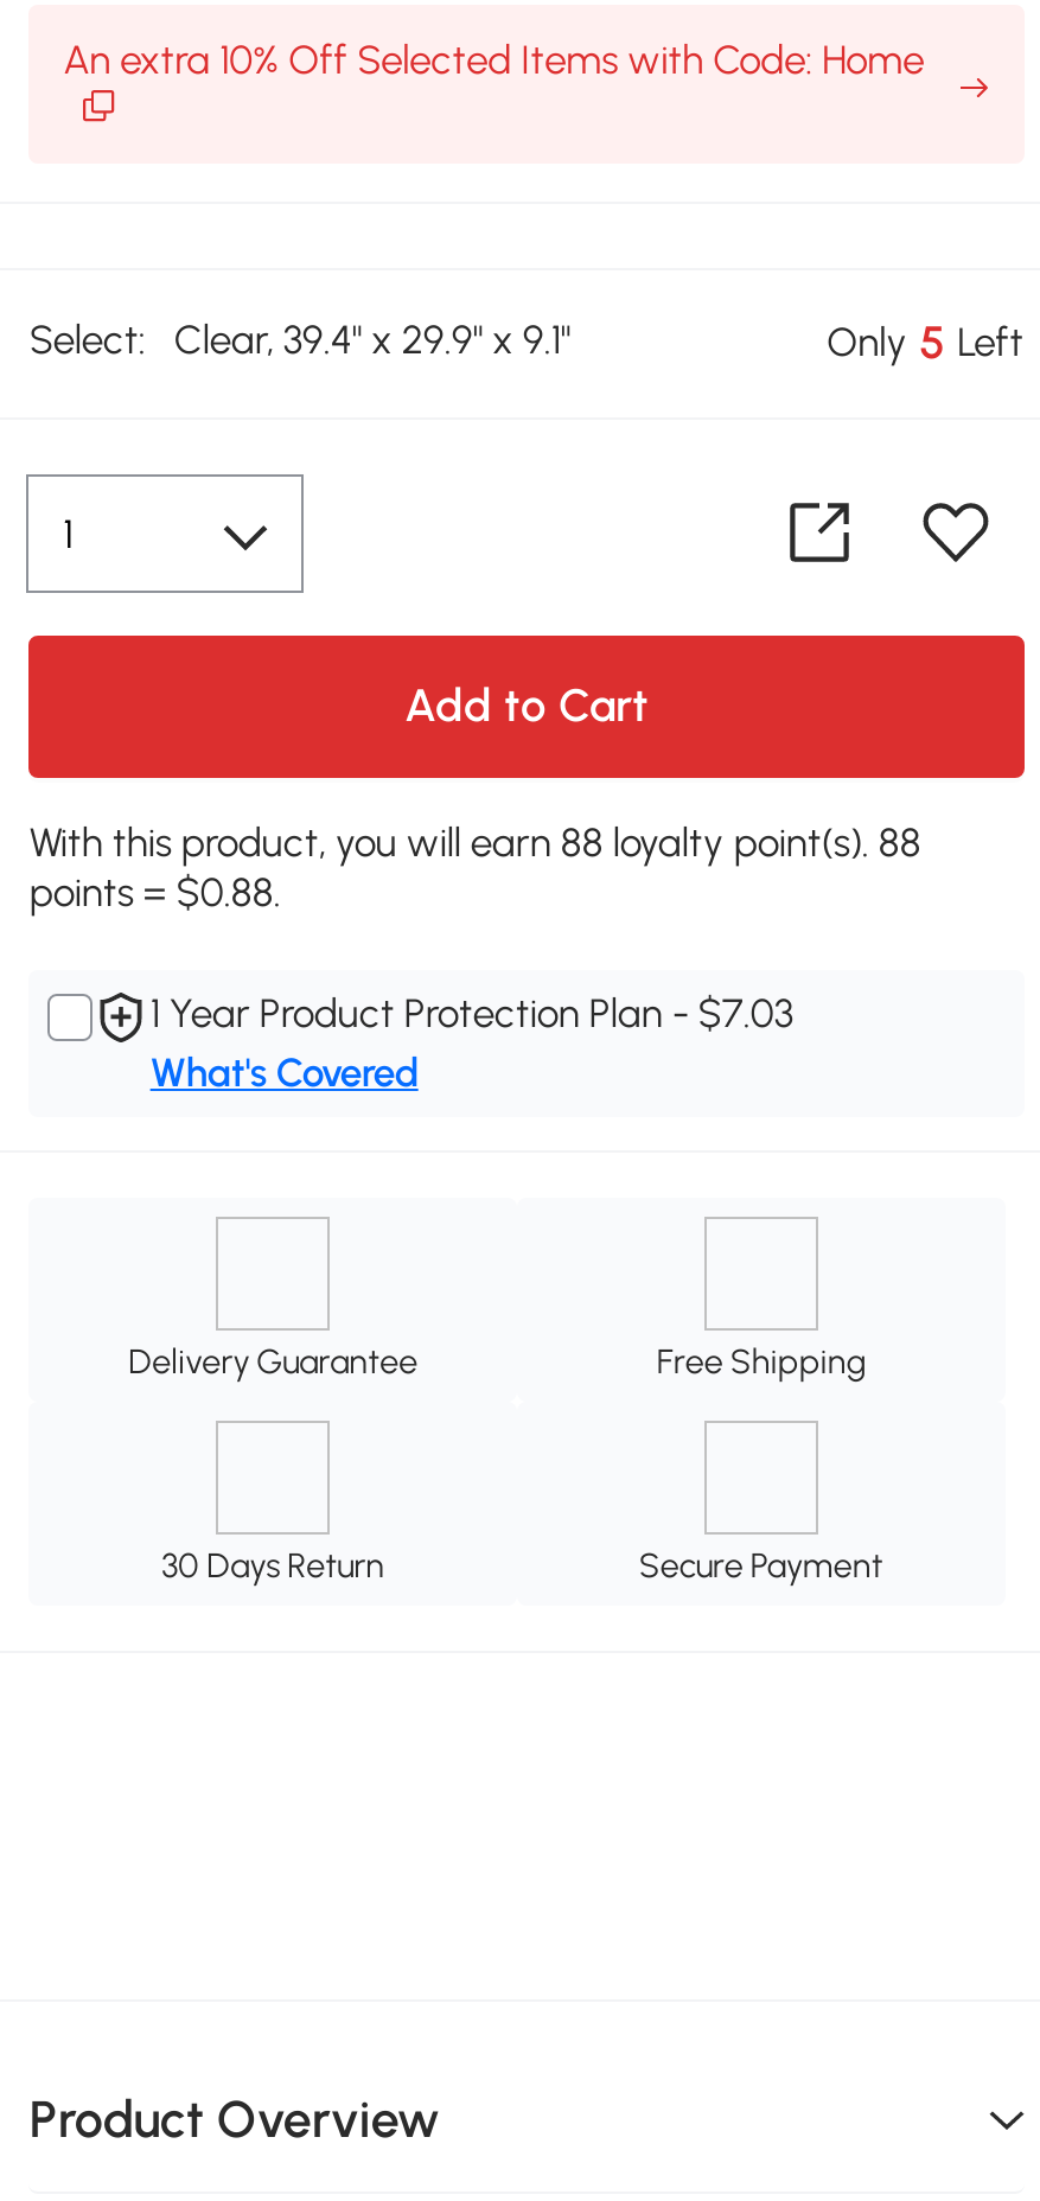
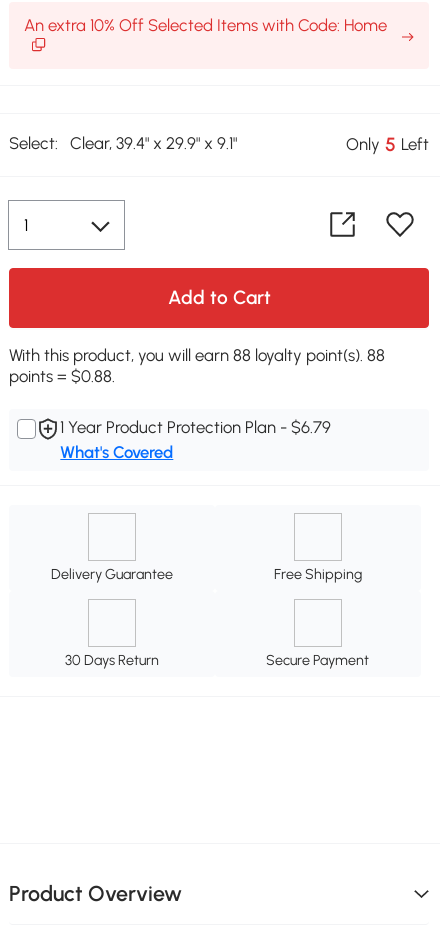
- 1 Year Product Protection Plan - $7.03
+ 1 Year Product Protection Plan - $6.79
